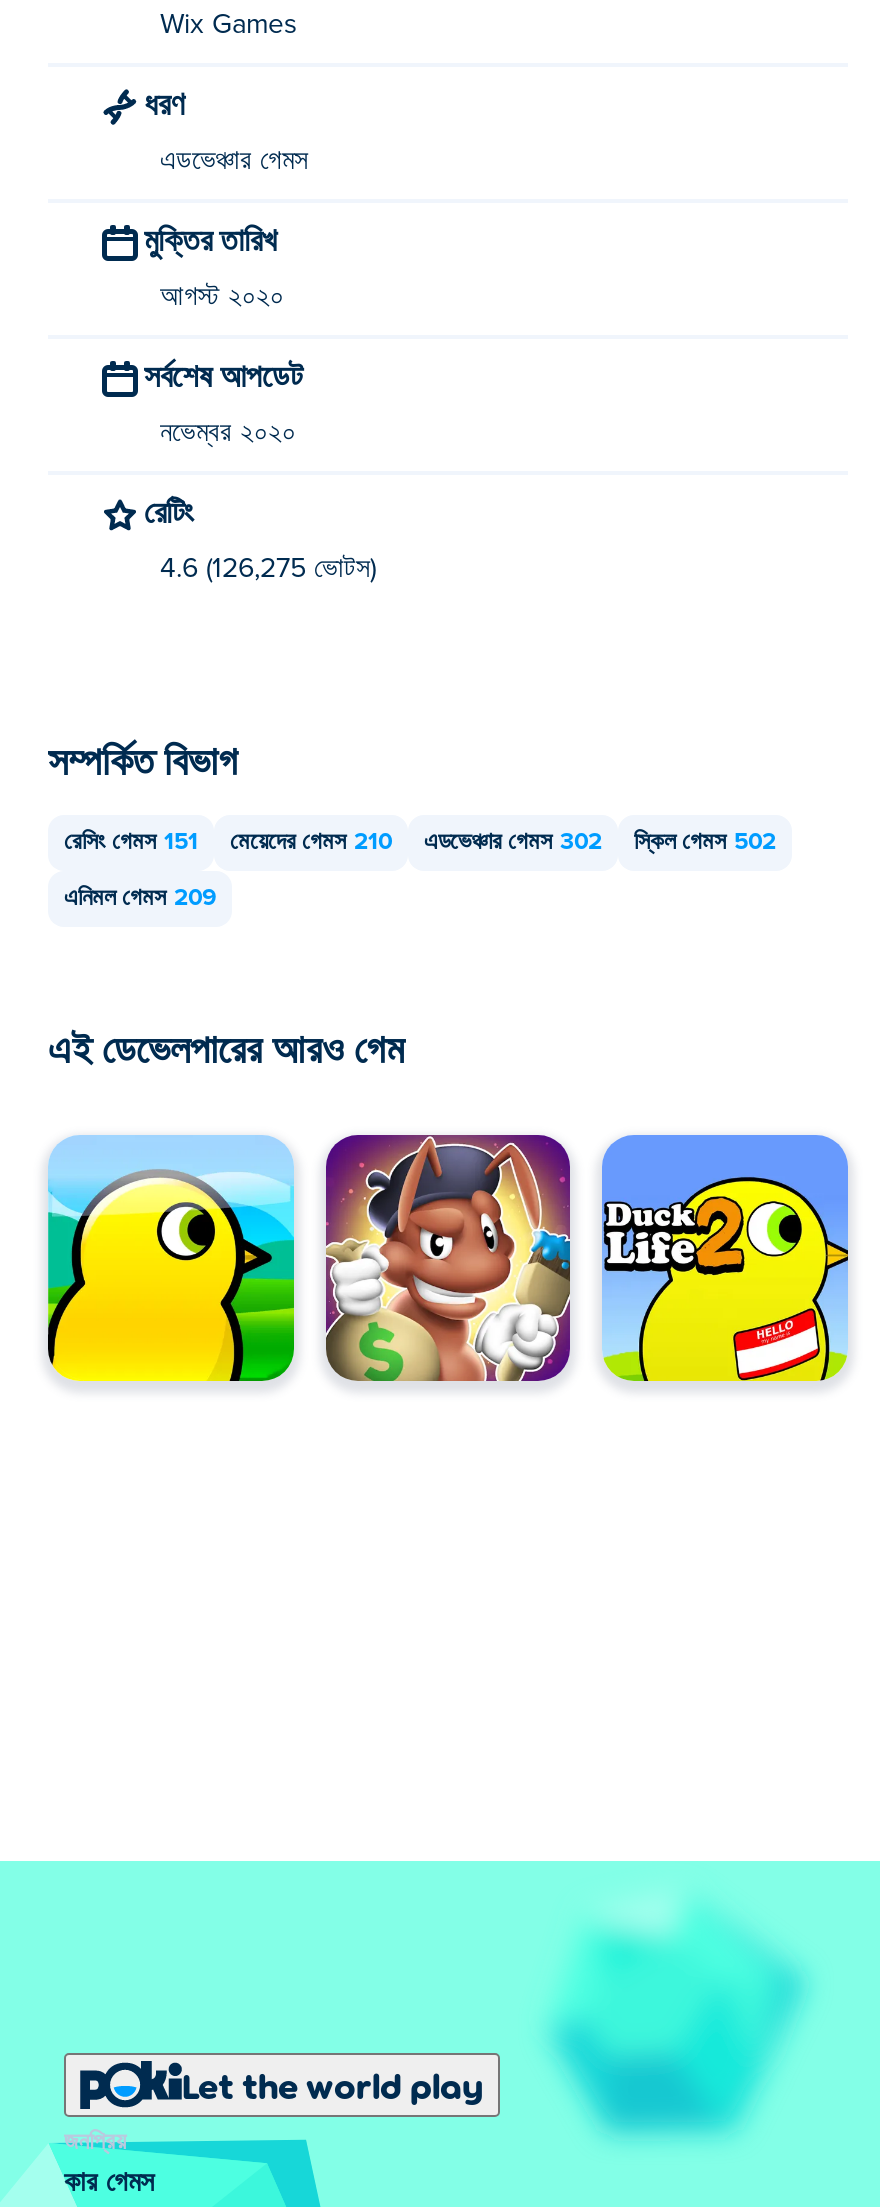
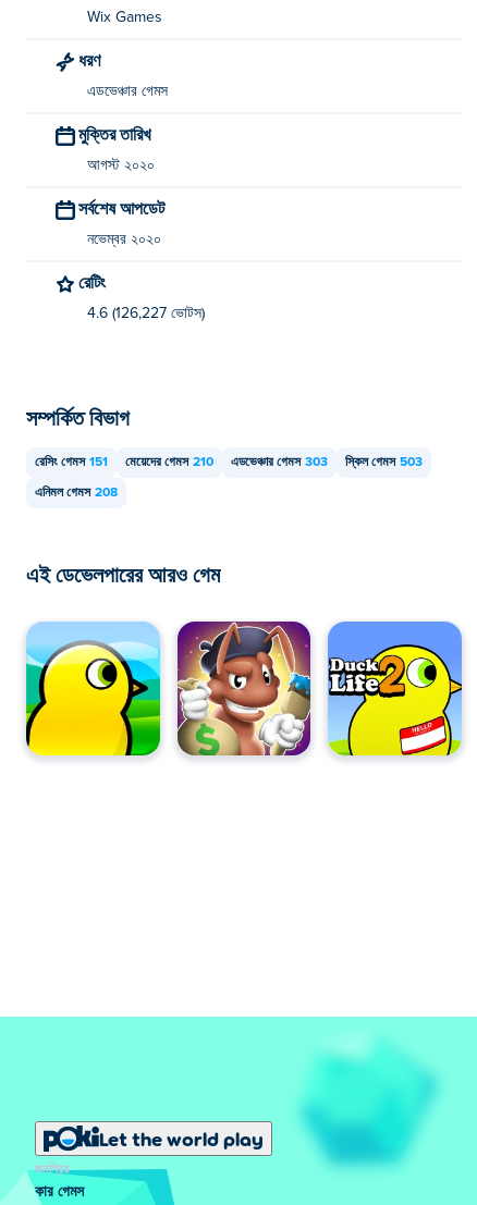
- 4.6 (126,275 ভোটস)
+ 4.6 (126,227 ভোটস)

- এডভেঞ্চার গেমস 302
+ এডভেঞ্চার গেমস 303

- স্কিল গেমস 502
+ স্কিল গেমস 503

- এনিমল গেমস 209
+ এনিমল গেমস 208
